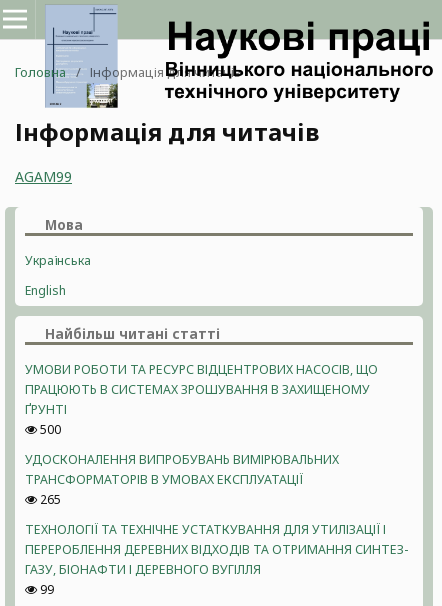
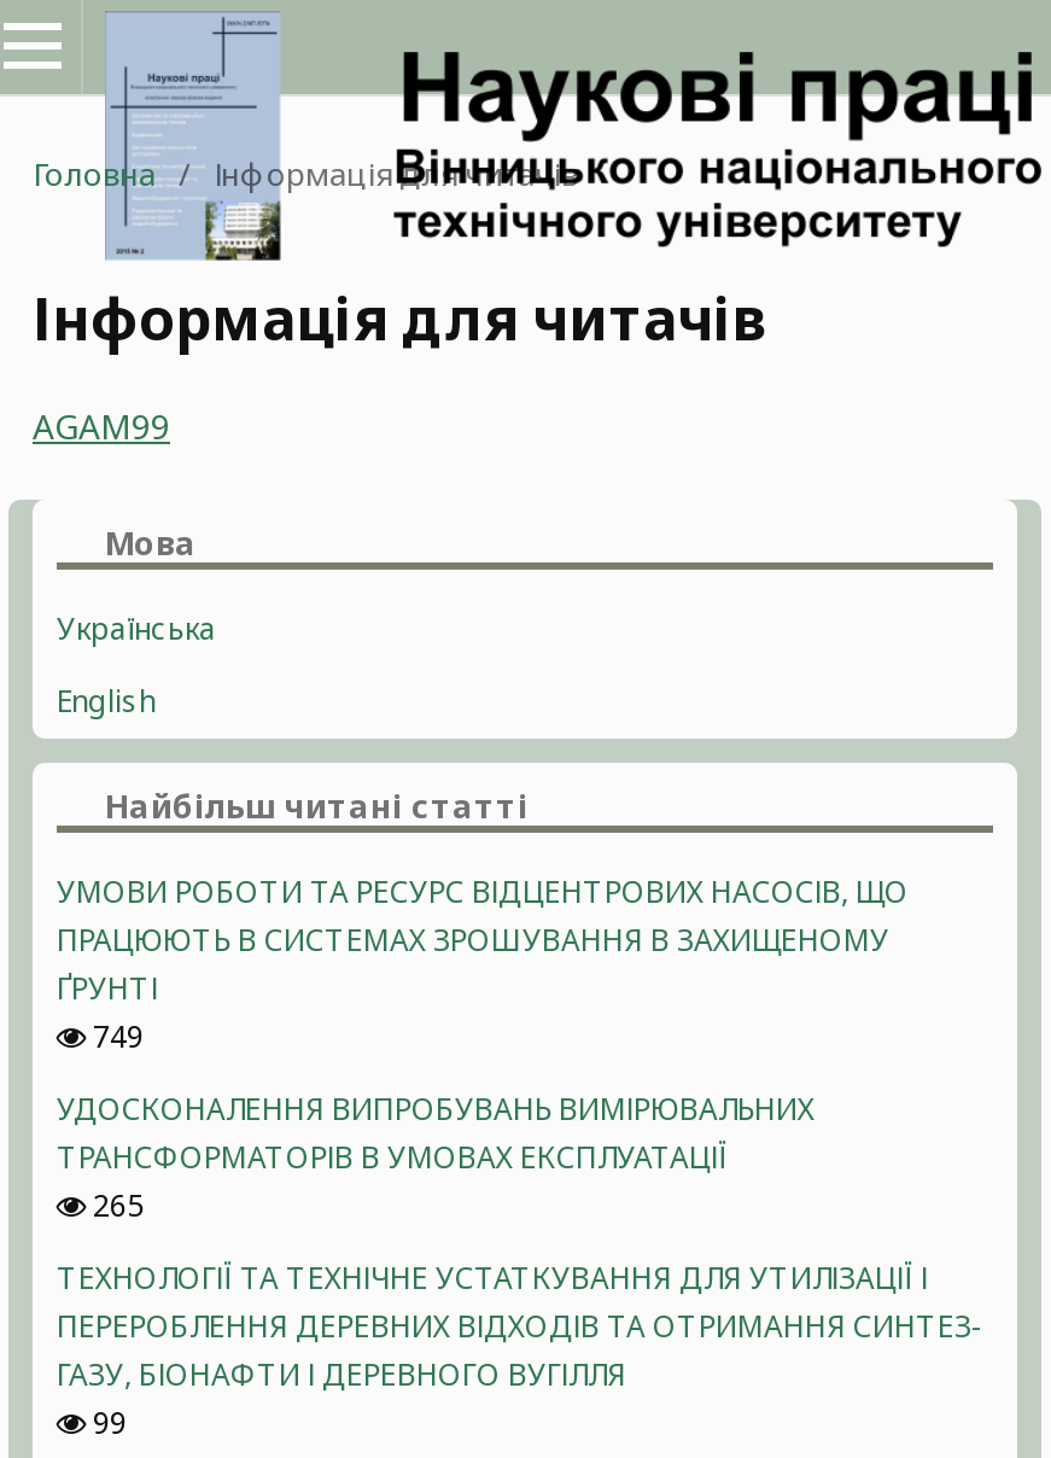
- 500
+ 749
